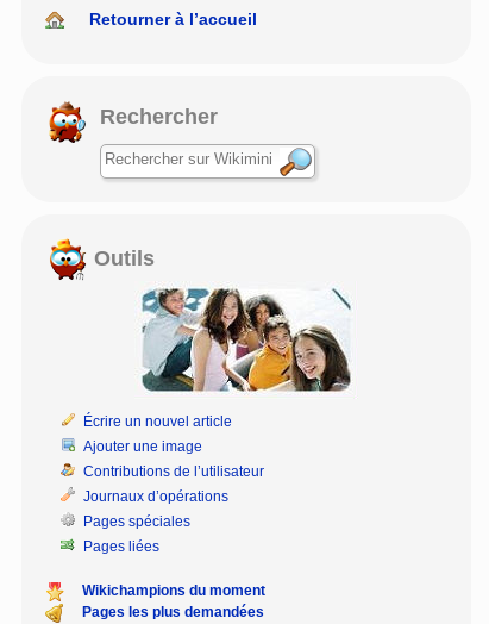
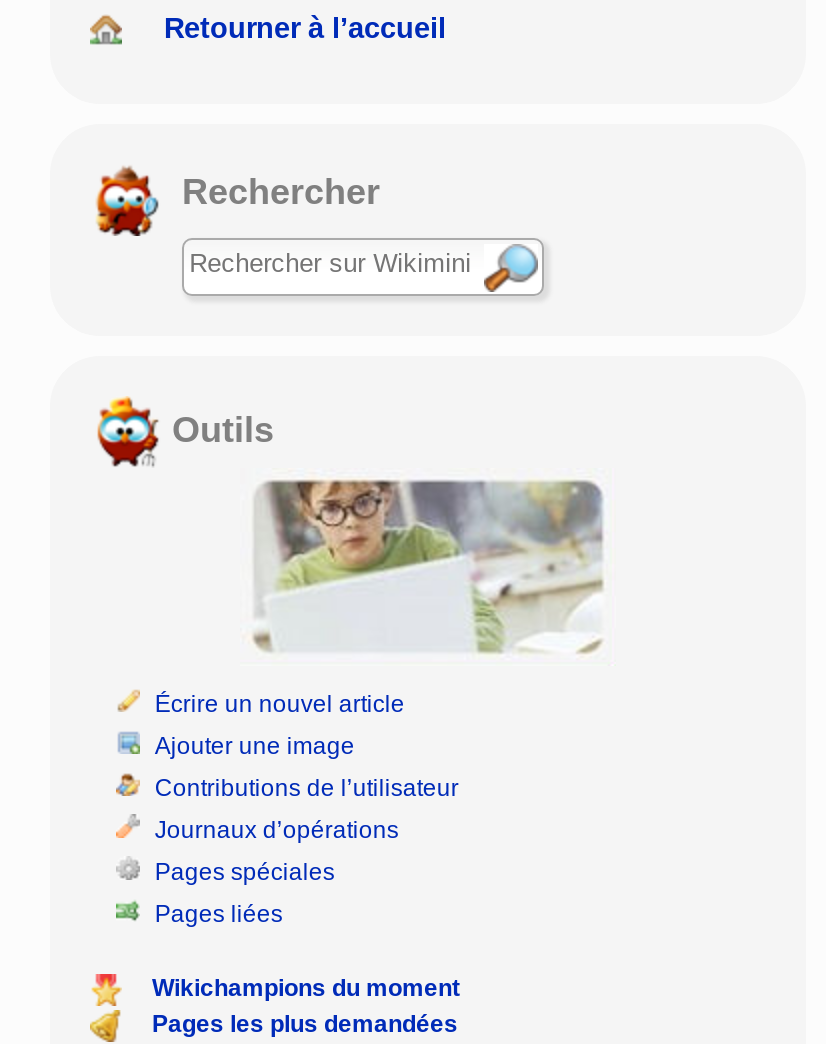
- [image]
+ [image]
